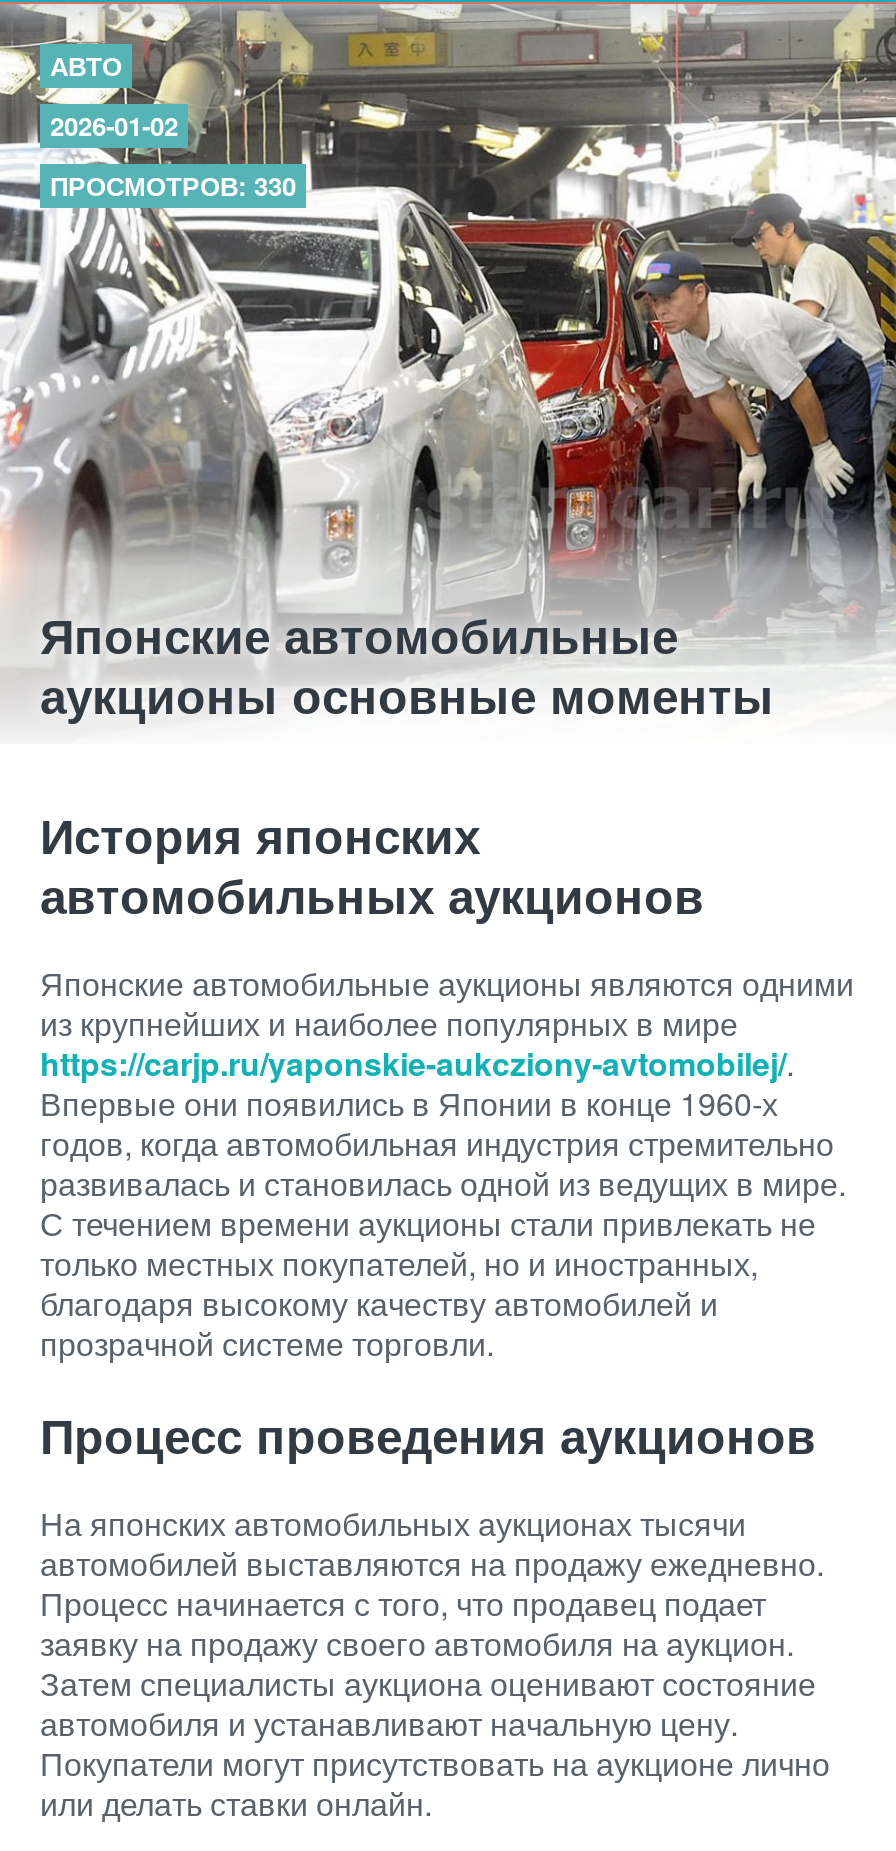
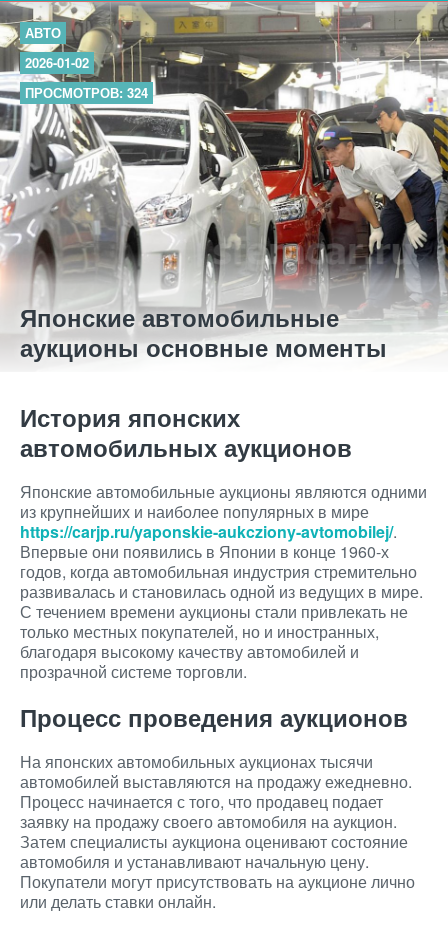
- ПРОСМОТРОВ: 330
+ ПРОСМОТРОВ: 324
